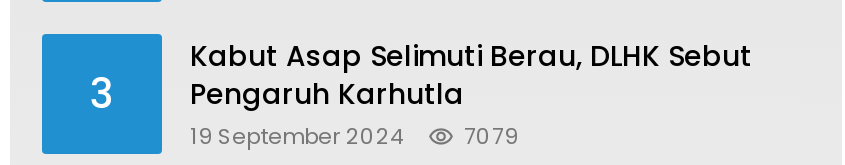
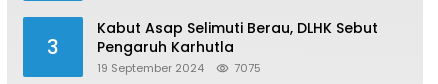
- 19 September 2024 7079
+ 19 September 2024 7075
